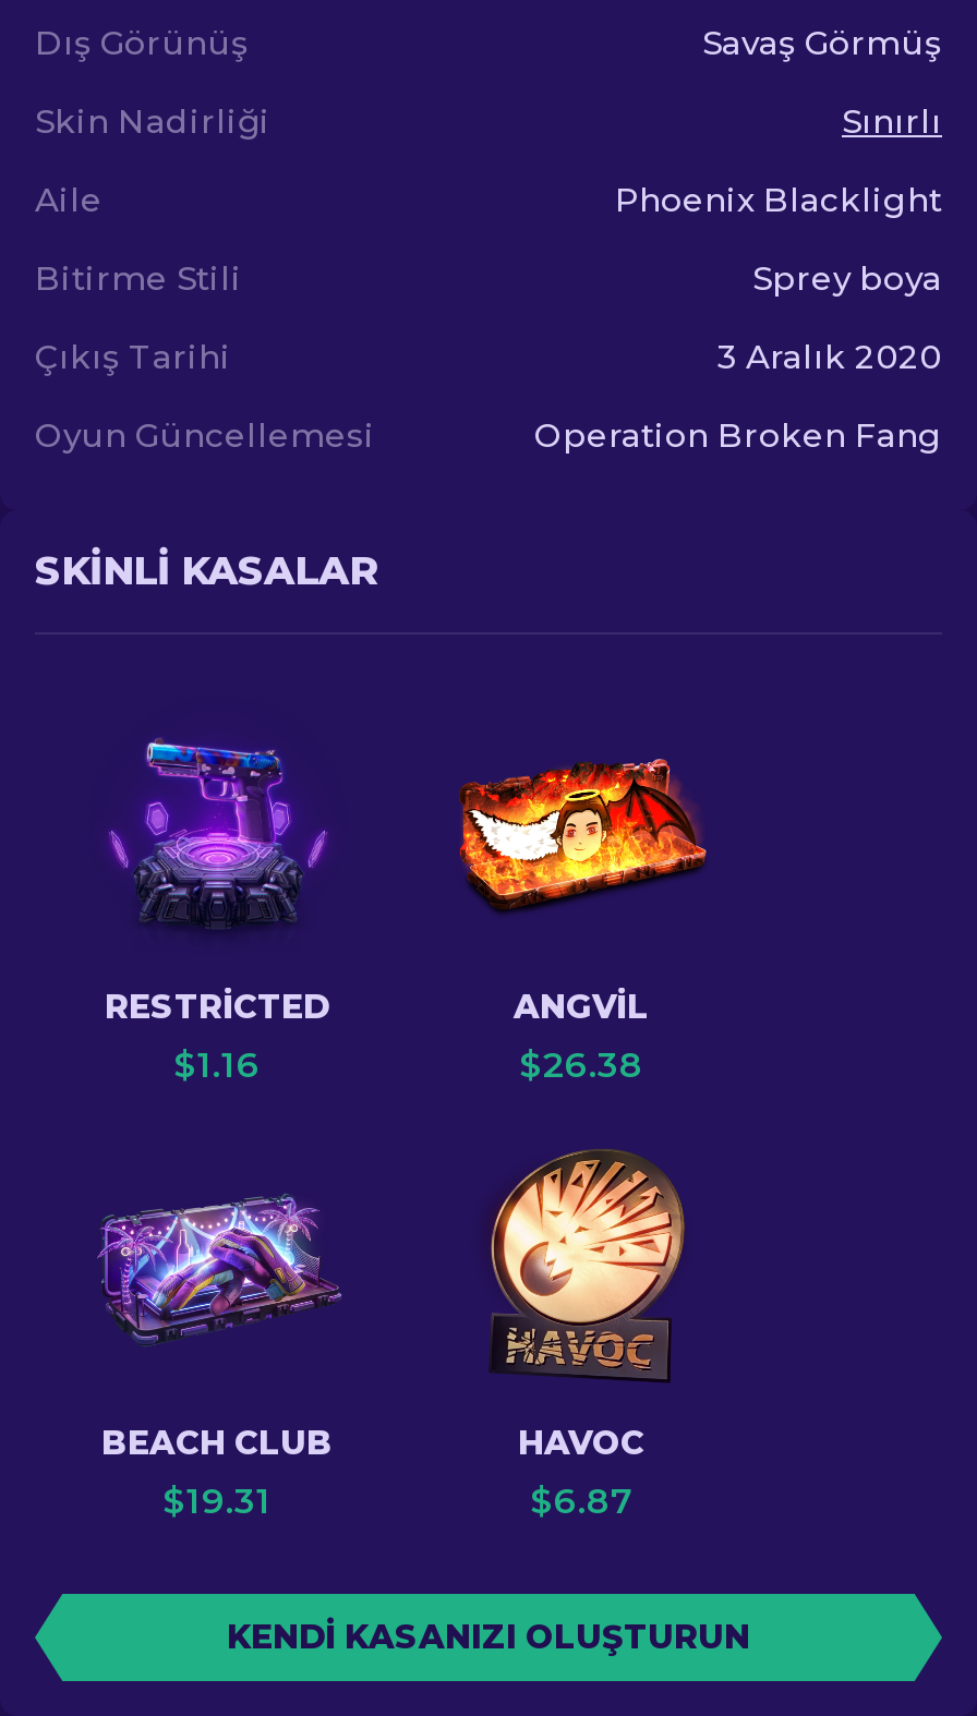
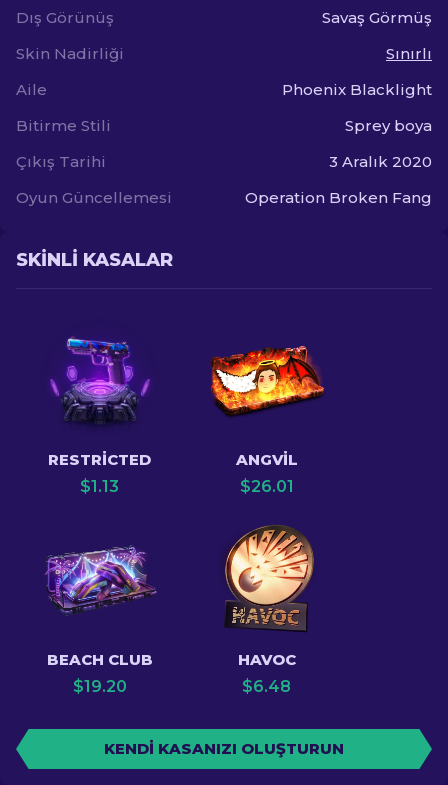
- $1.16
+ $1.13

- $26.38
+ $26.01

- $19.31
+ $19.20

- $6.87
+ $6.48
